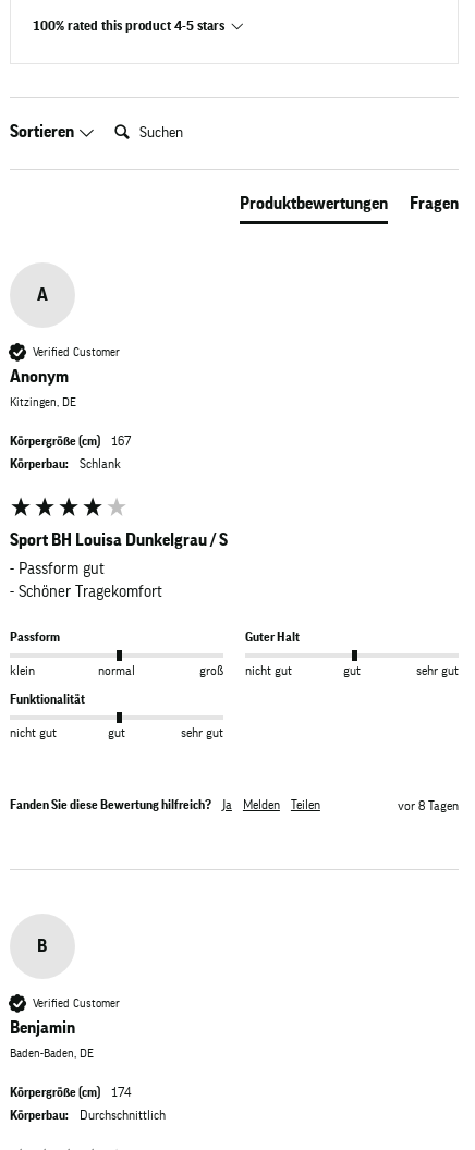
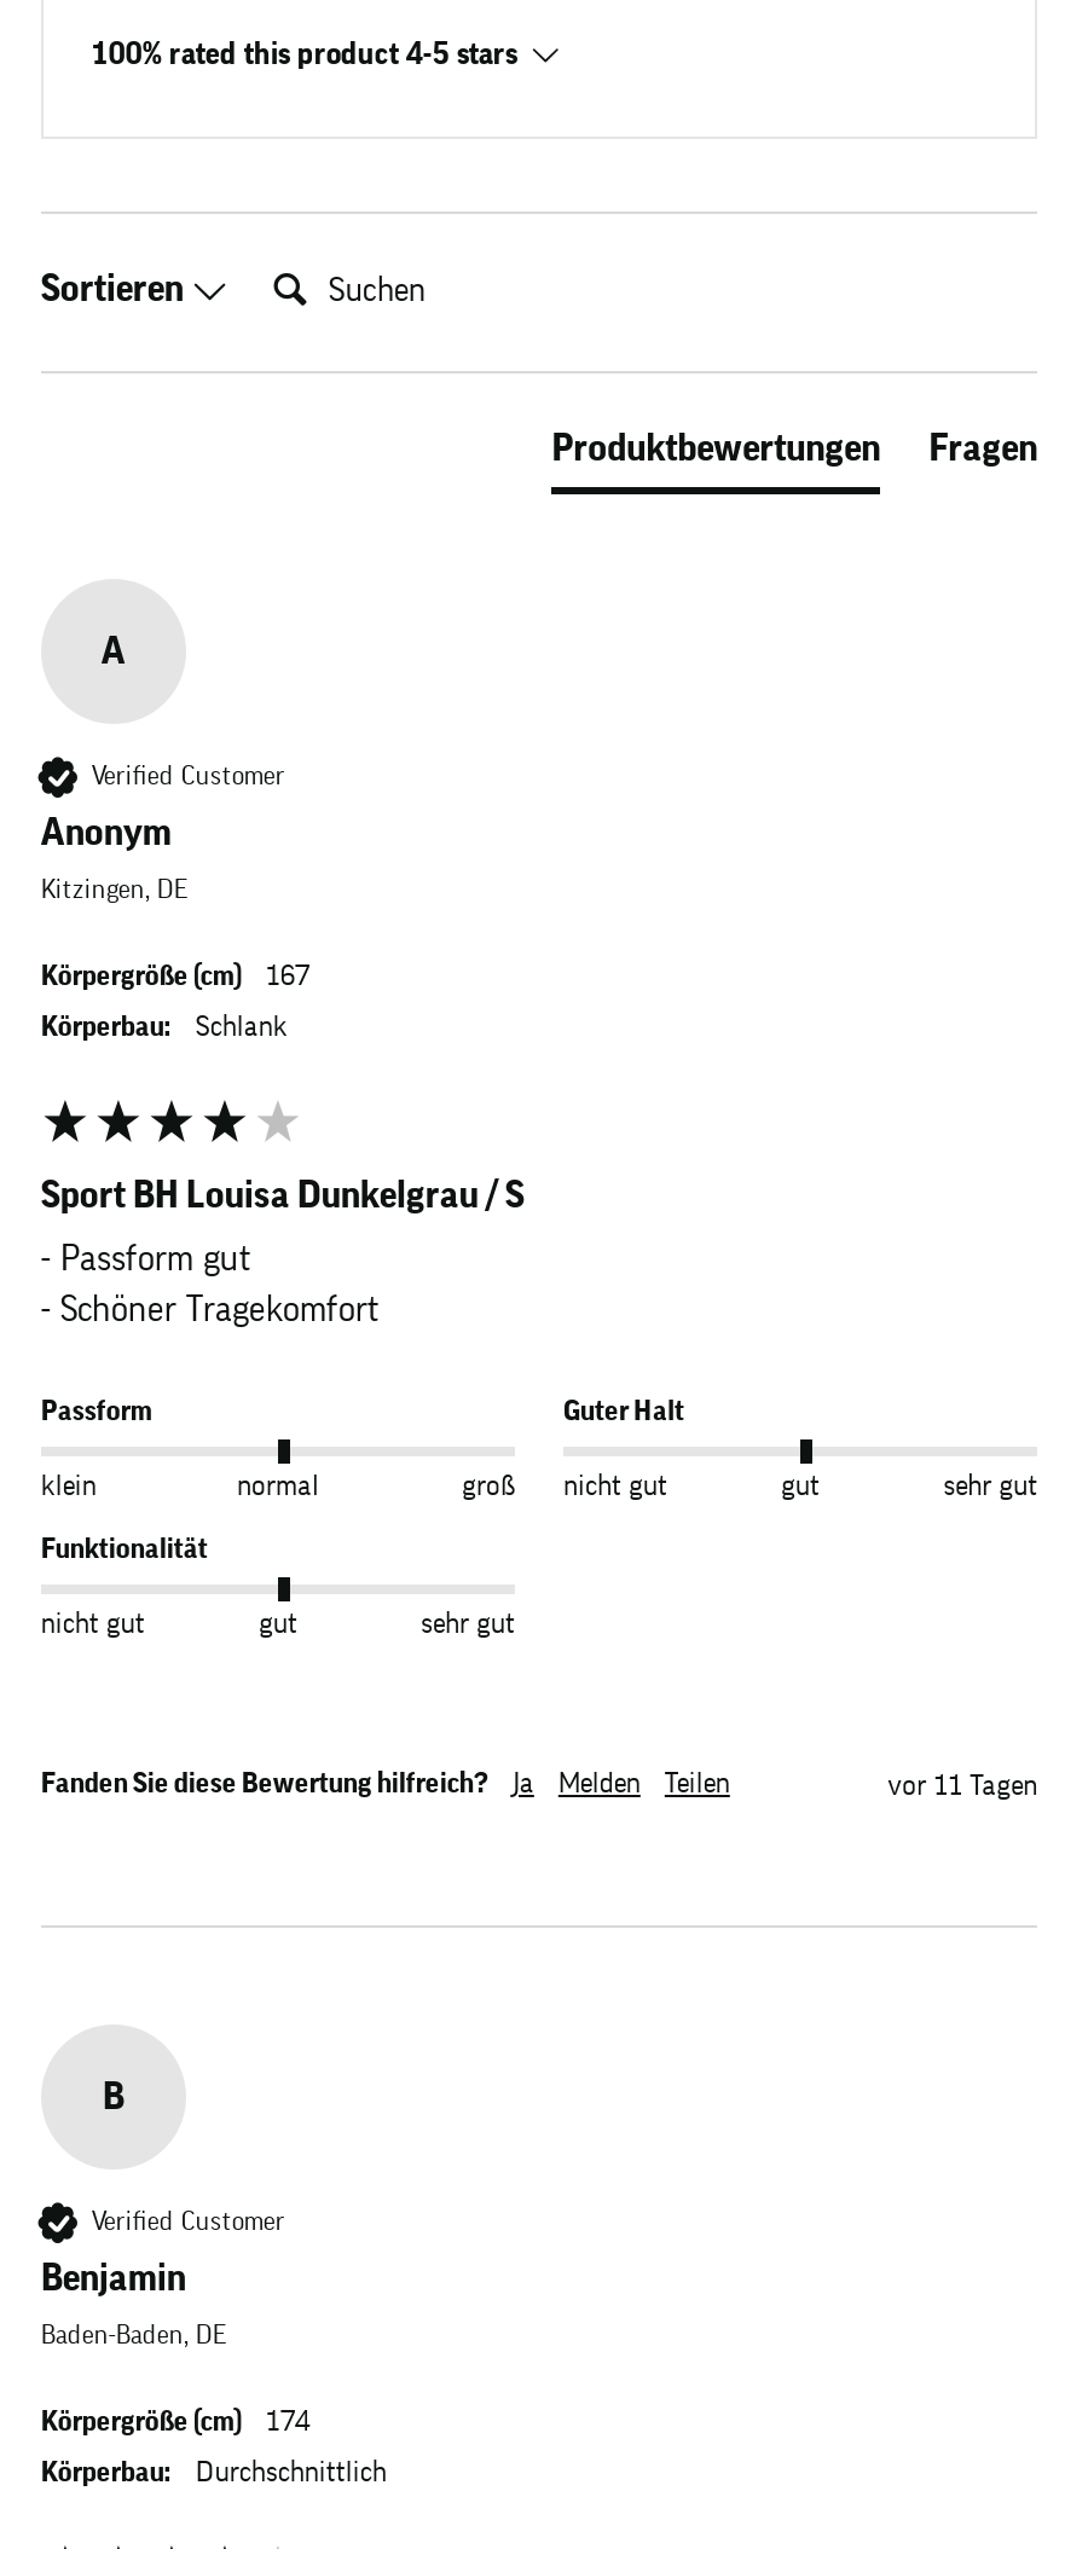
- vor 8 Tagen
+ vor 11 Tagen
